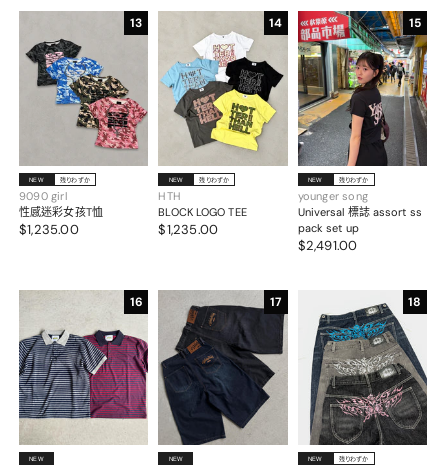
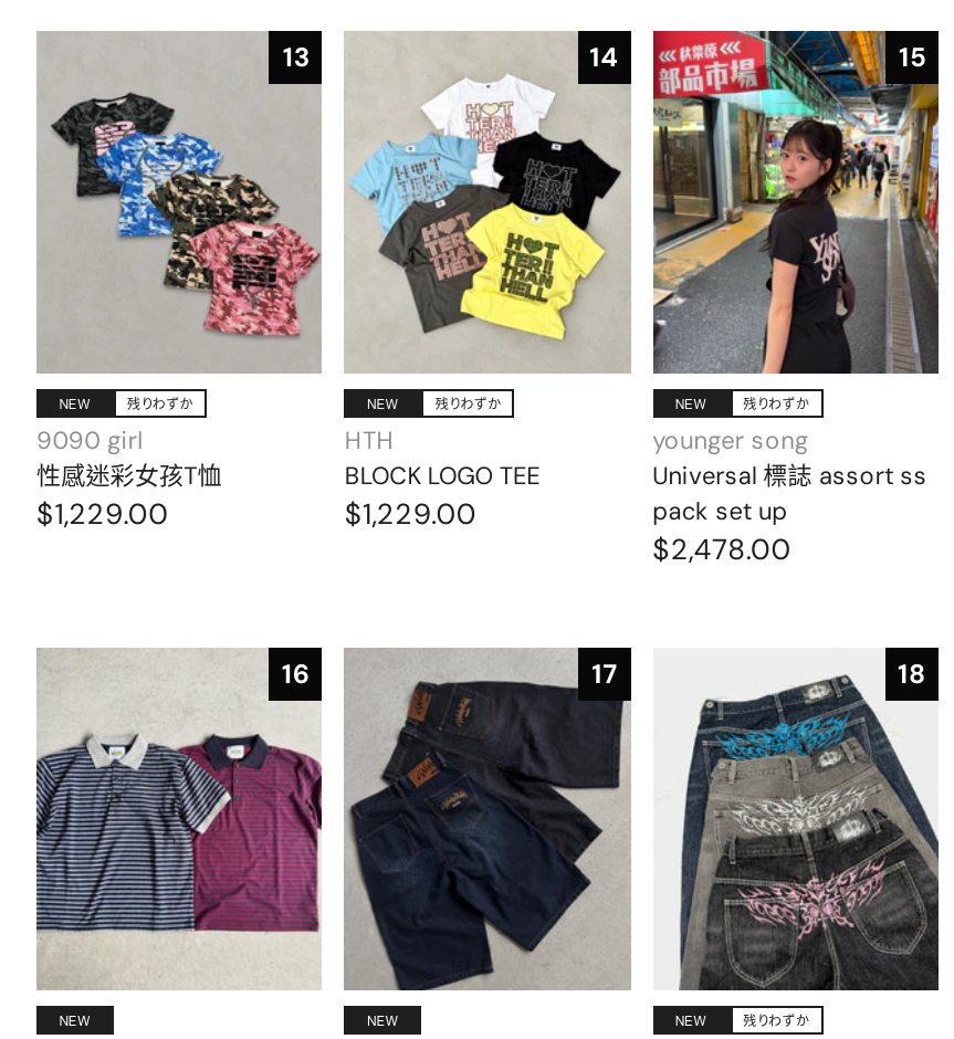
- $1,235.00
+ $1,229.00

- $1,235.00
+ $1,229.00

- $2,491.00
+ $2,478.00
